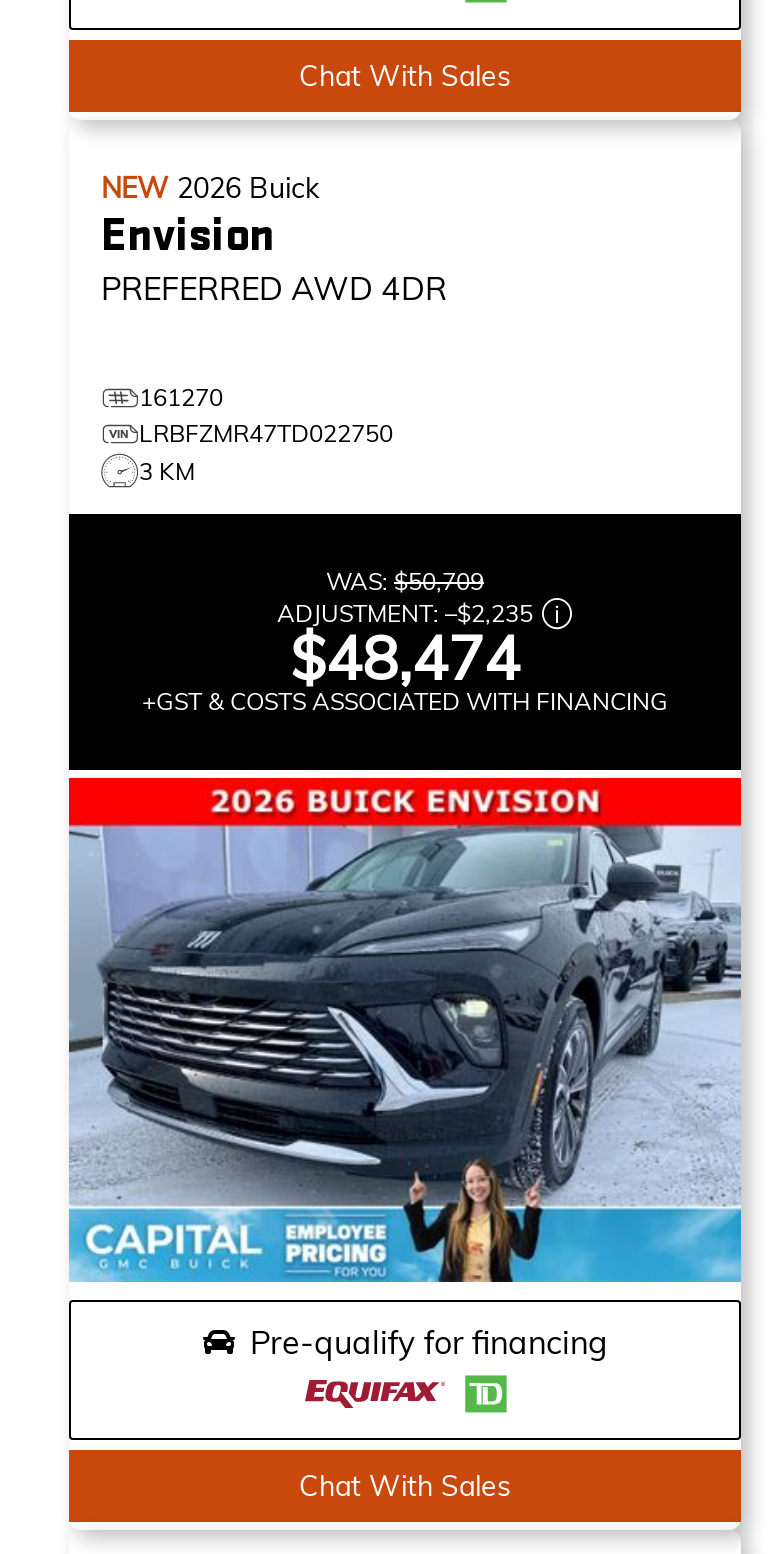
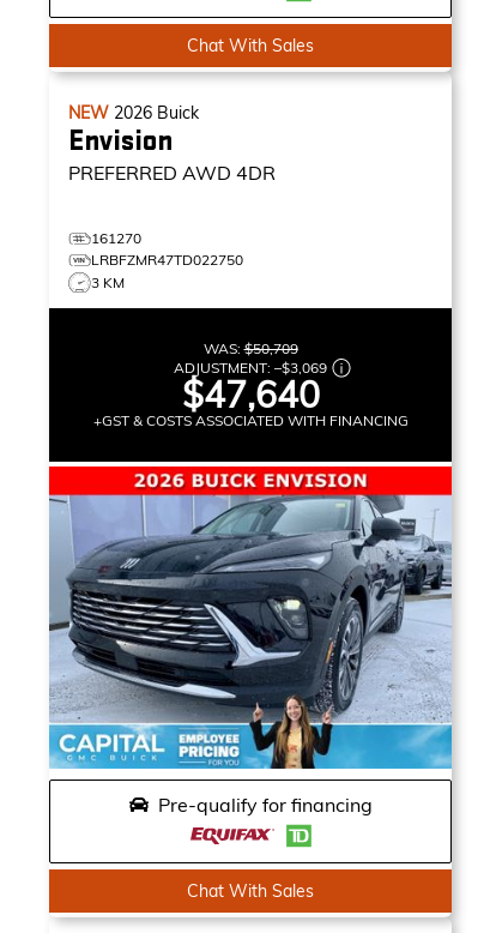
- ADJUSTMENT: –$2,235
+ ADJUSTMENT: –$3,069

- $48,474
+ $47,640
